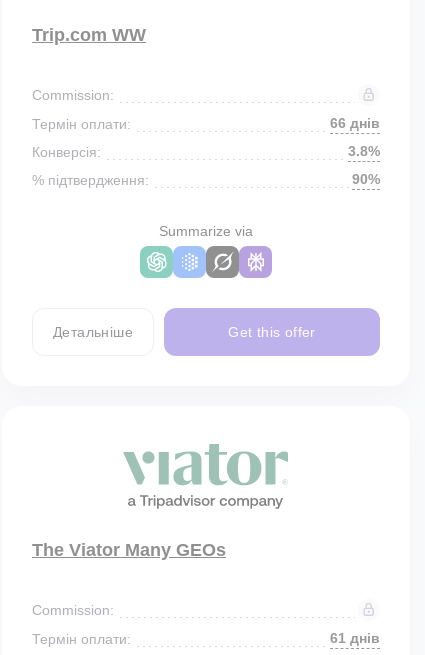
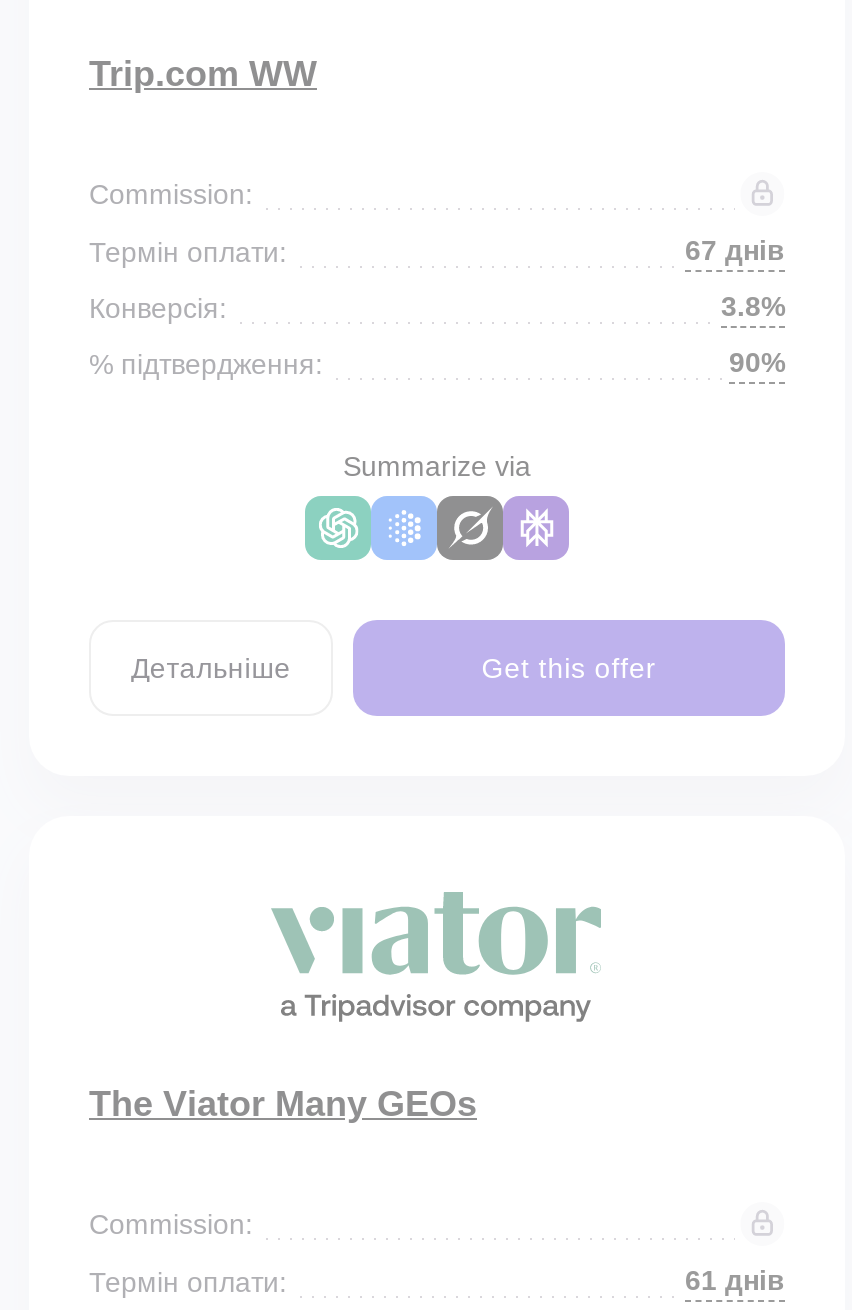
- 66 днів
+ 67 днів
